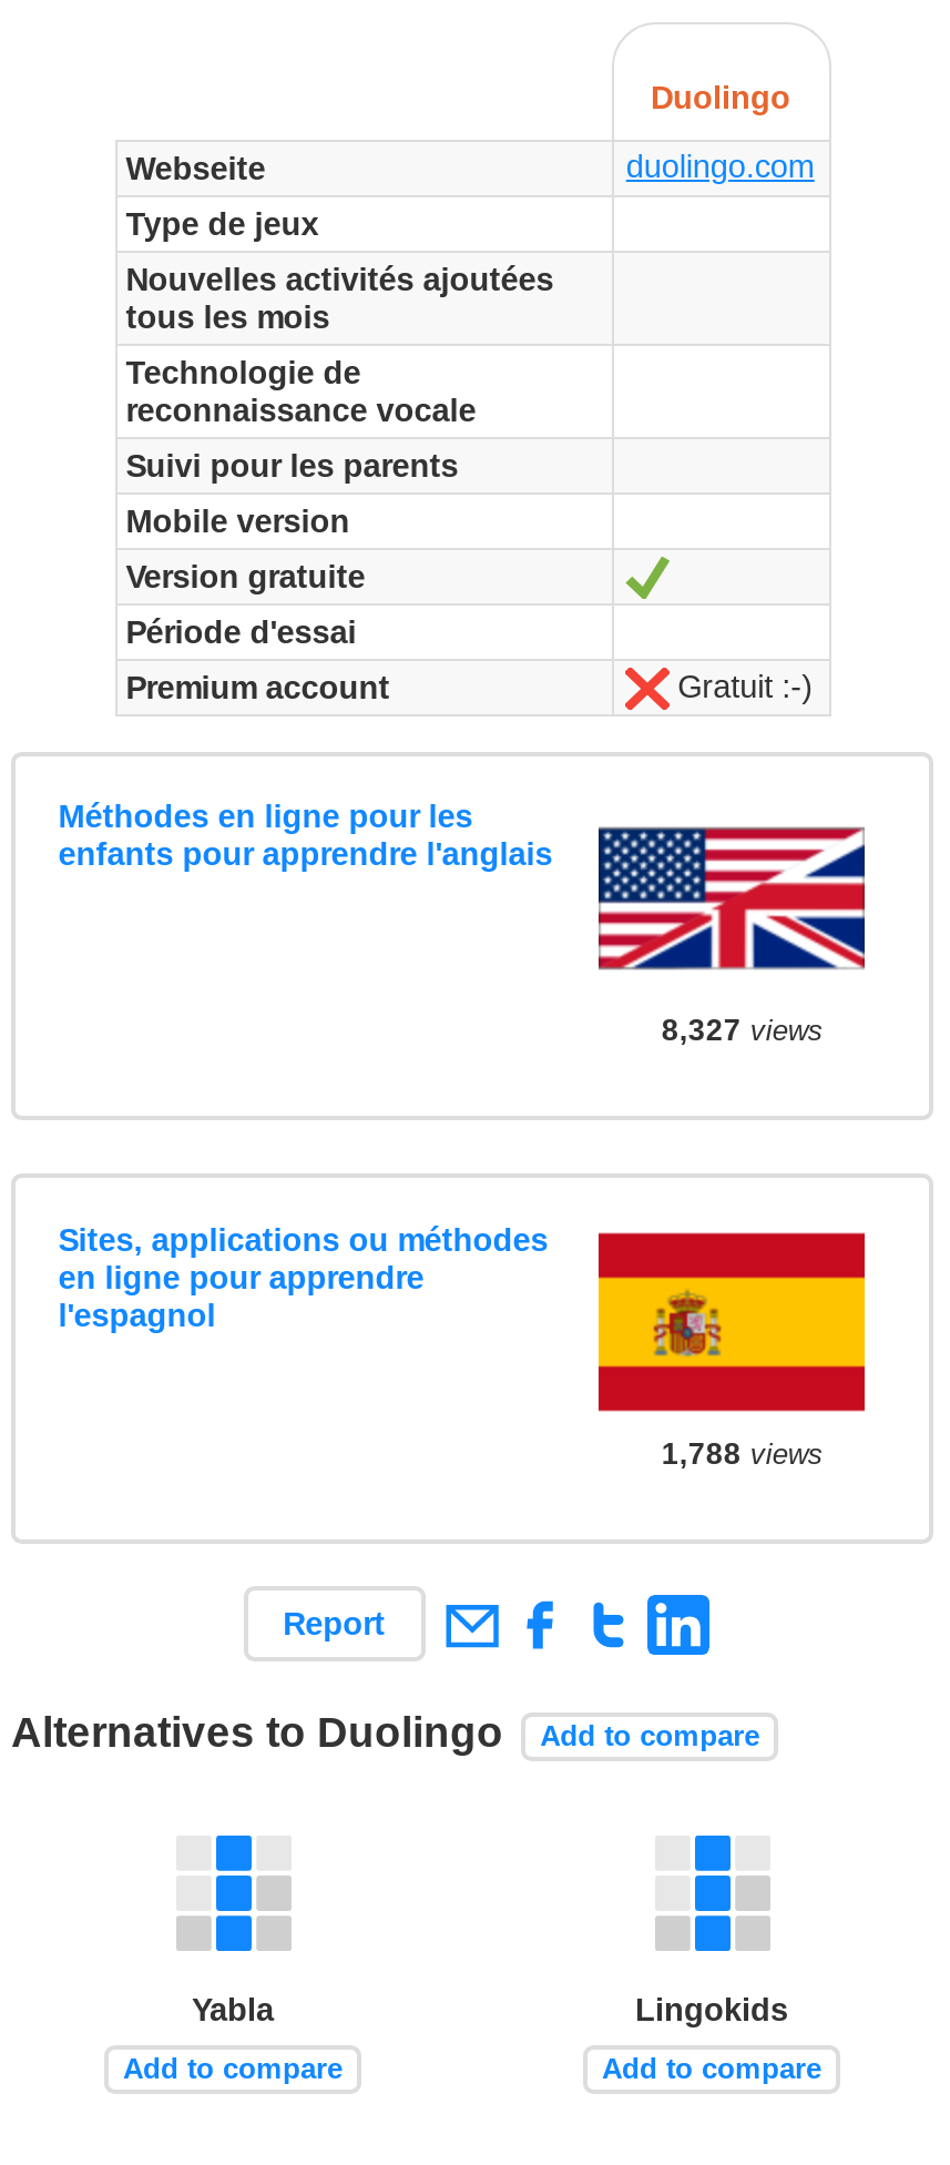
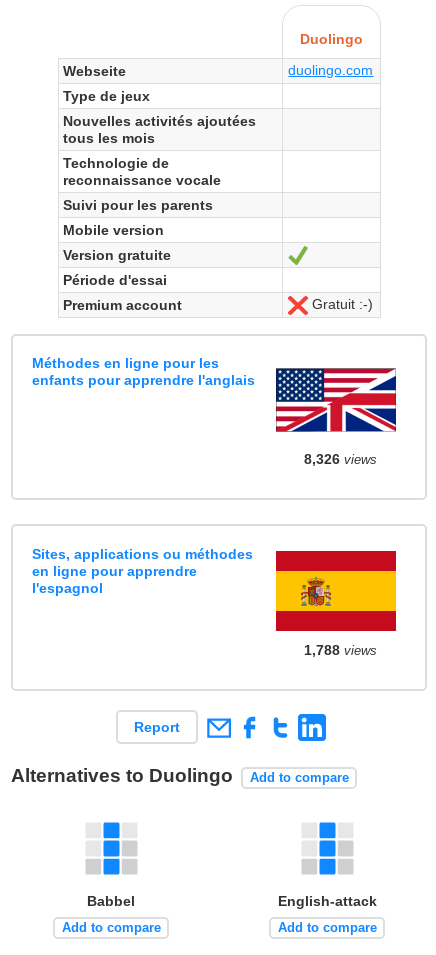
- 8,327 views
+ 8,326 views

- Yabla
+ Babbel

- Lingokids
+ English-attack
